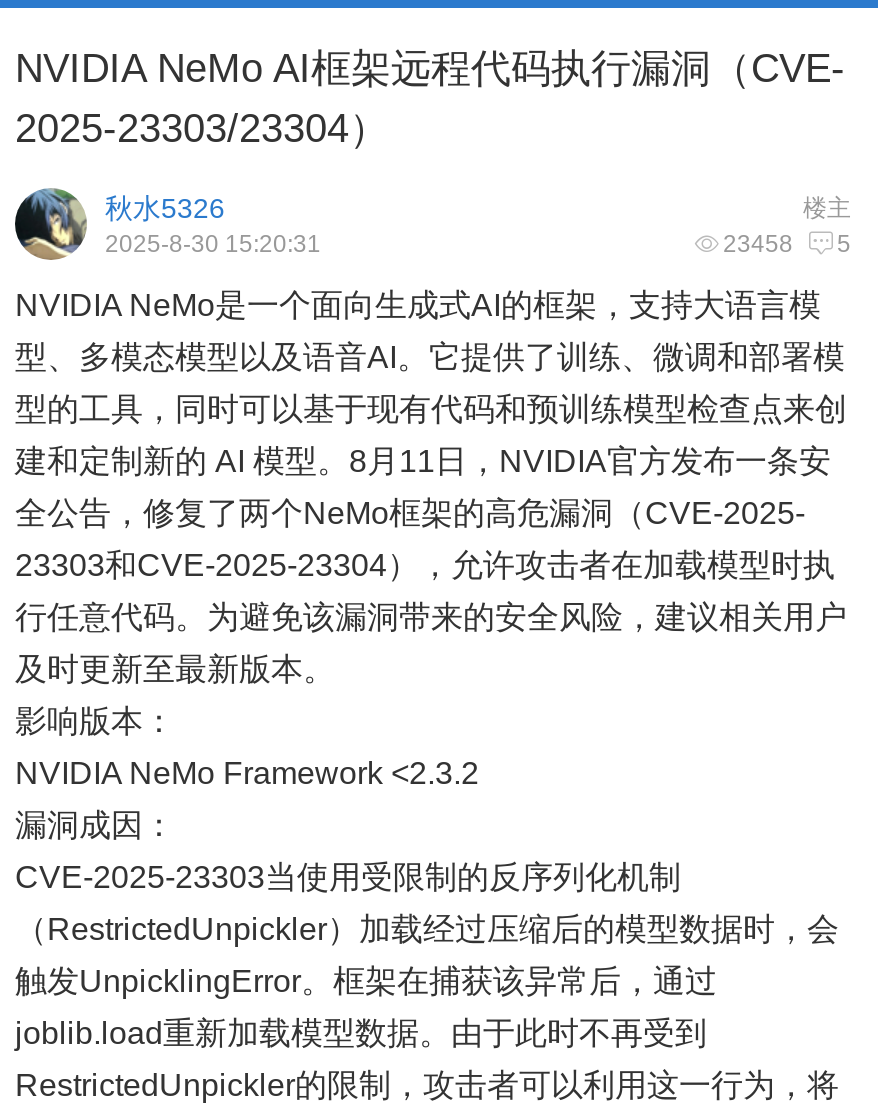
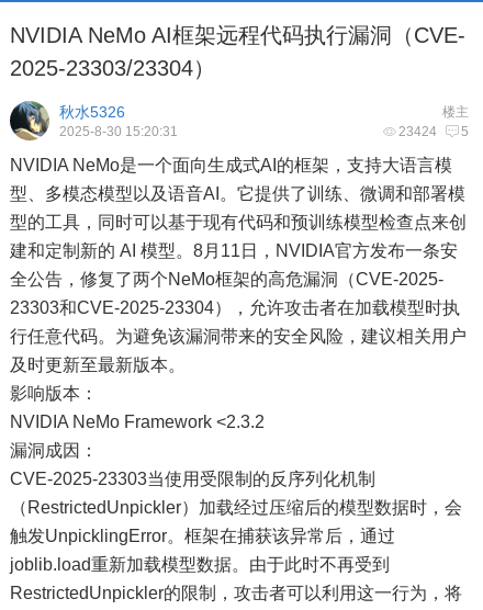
- 23458 5
+ 23424 5
